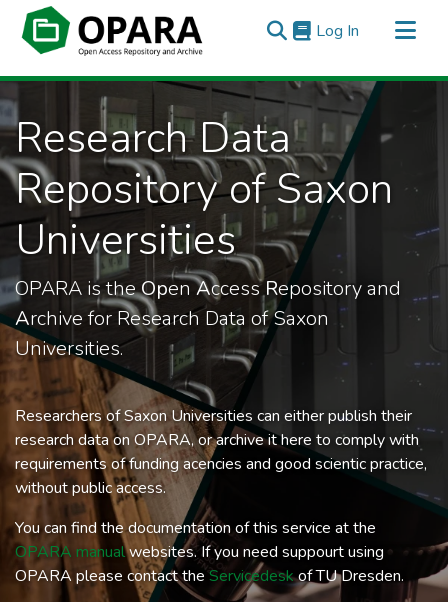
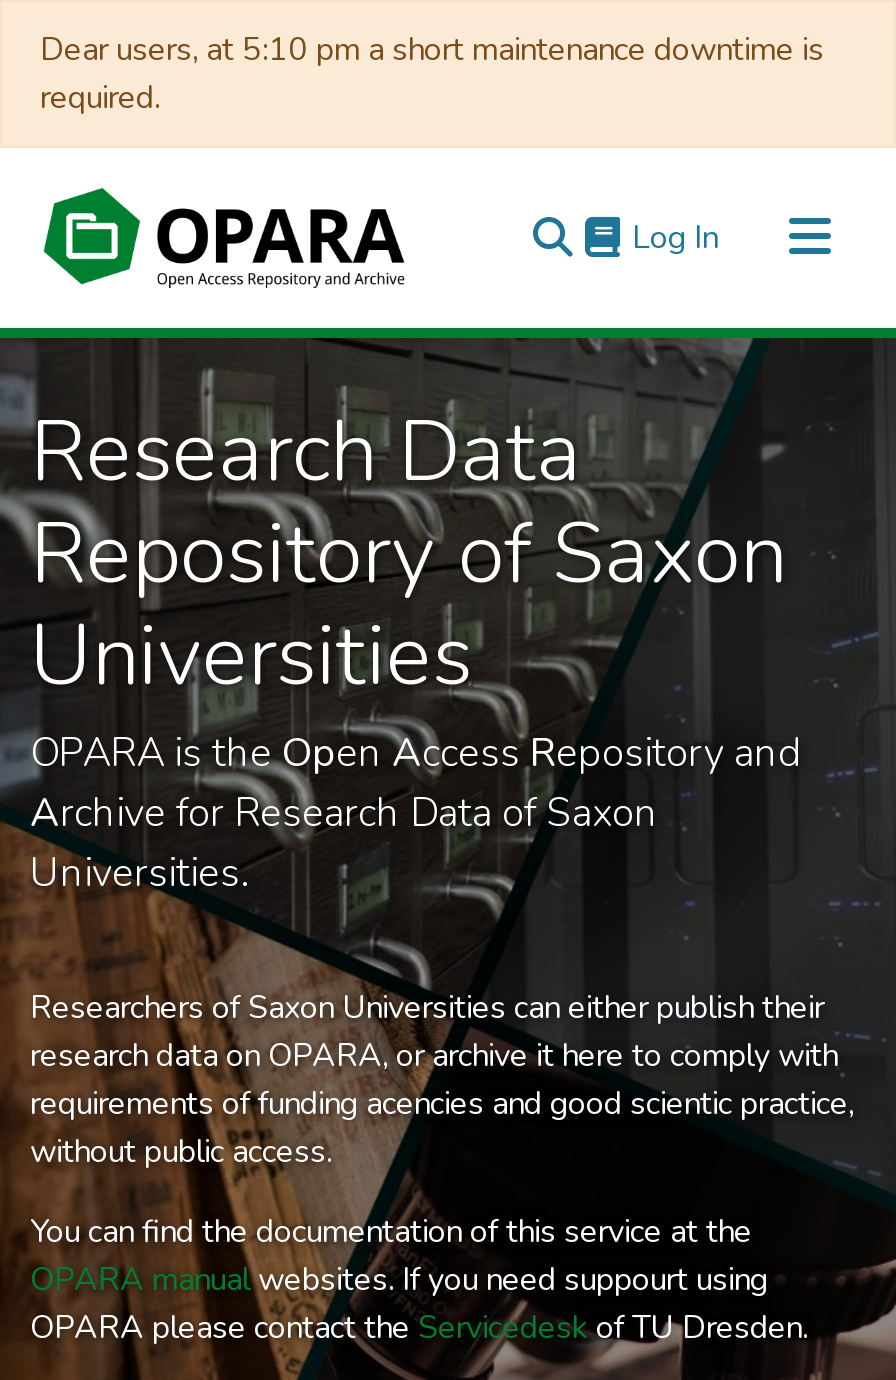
+ Dear users, at 5:10 pm a short maintenance downtime is
+ required.
